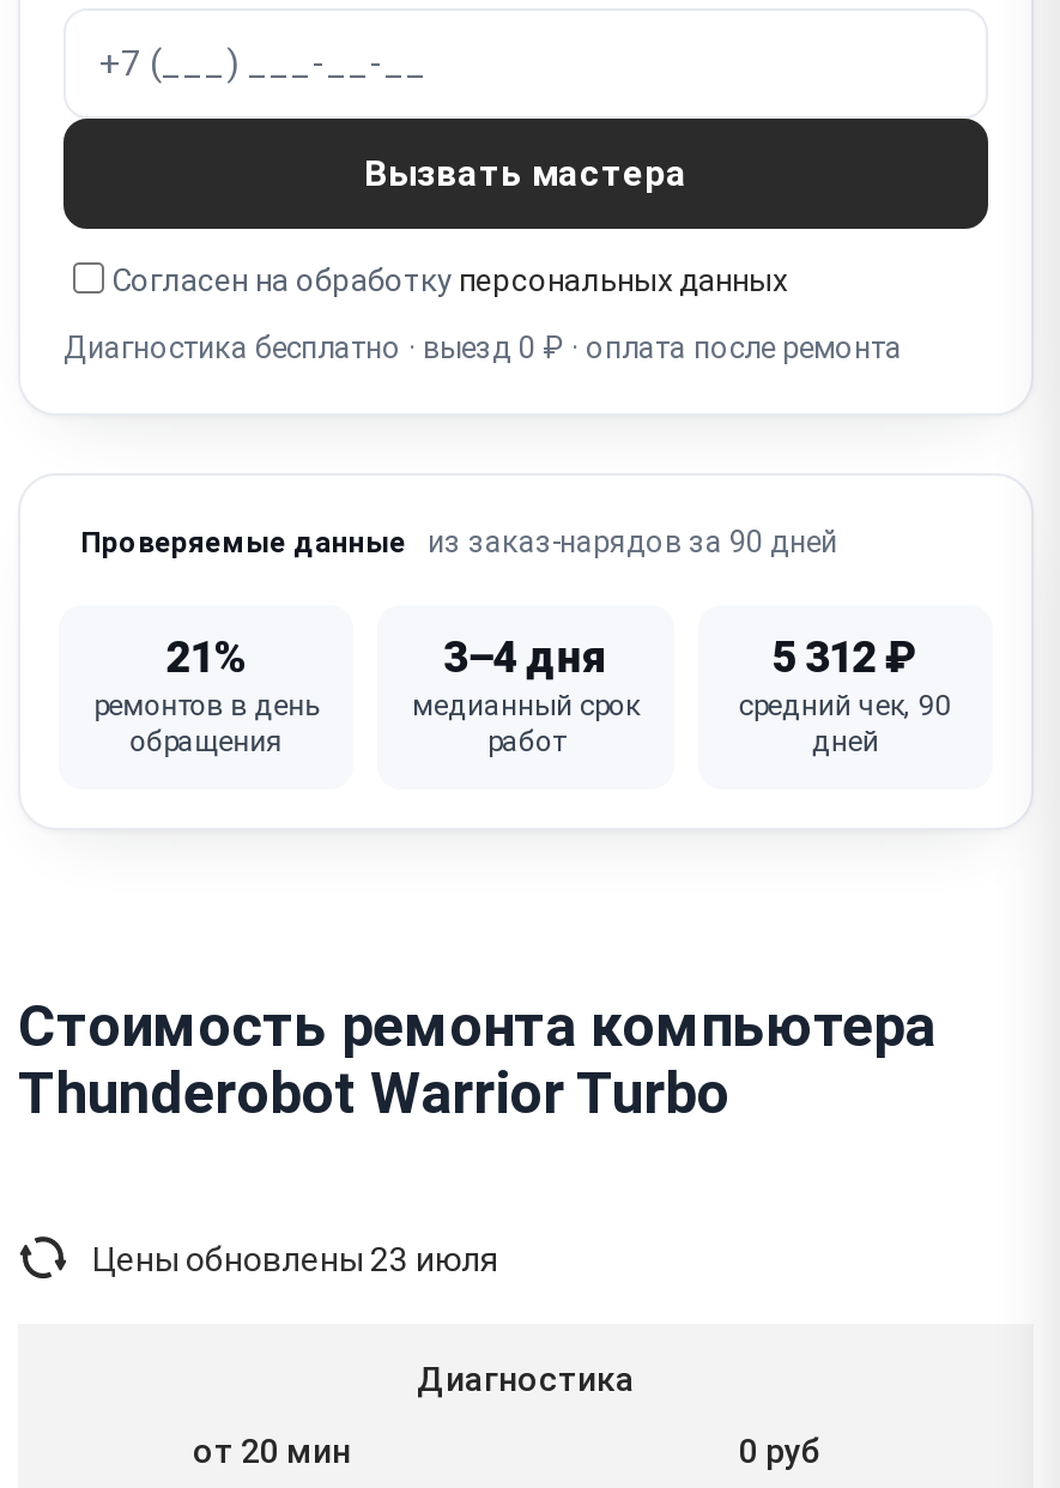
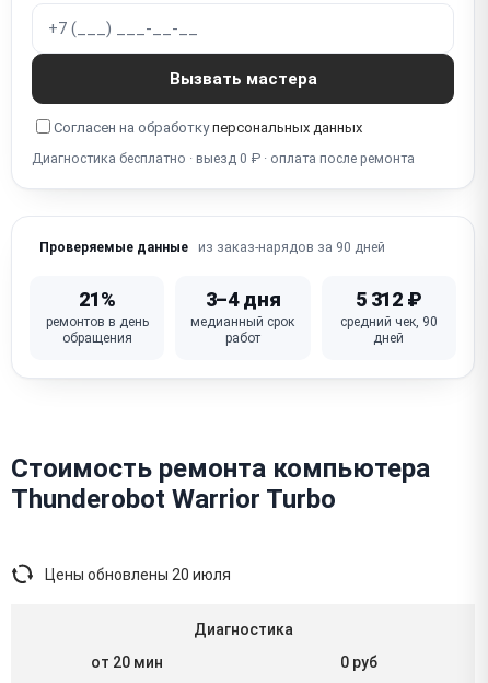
- Цены обновлены 23 июля
+ Цены обновлены 20 июля
